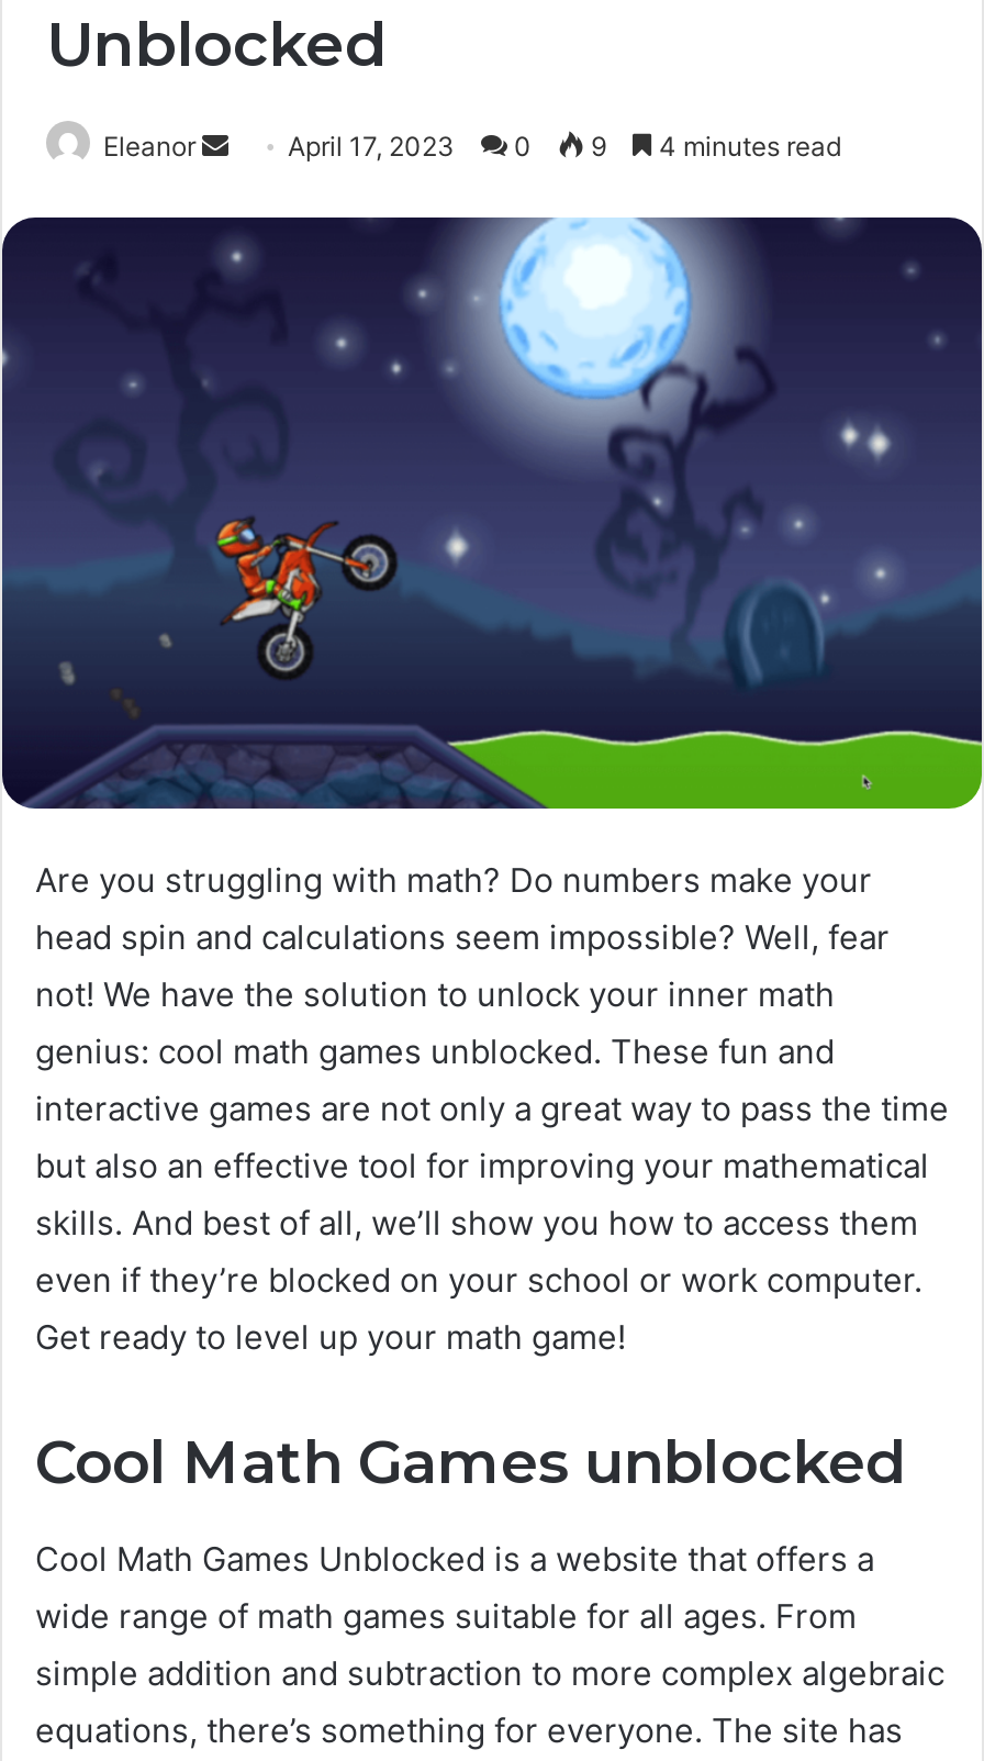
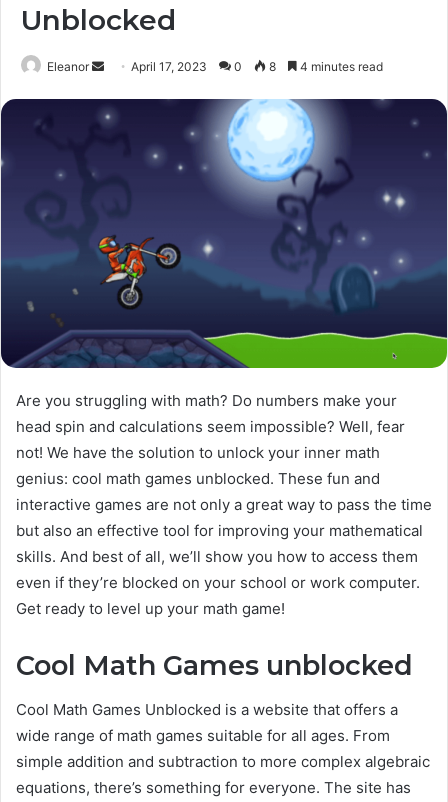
- 9
+ 8
